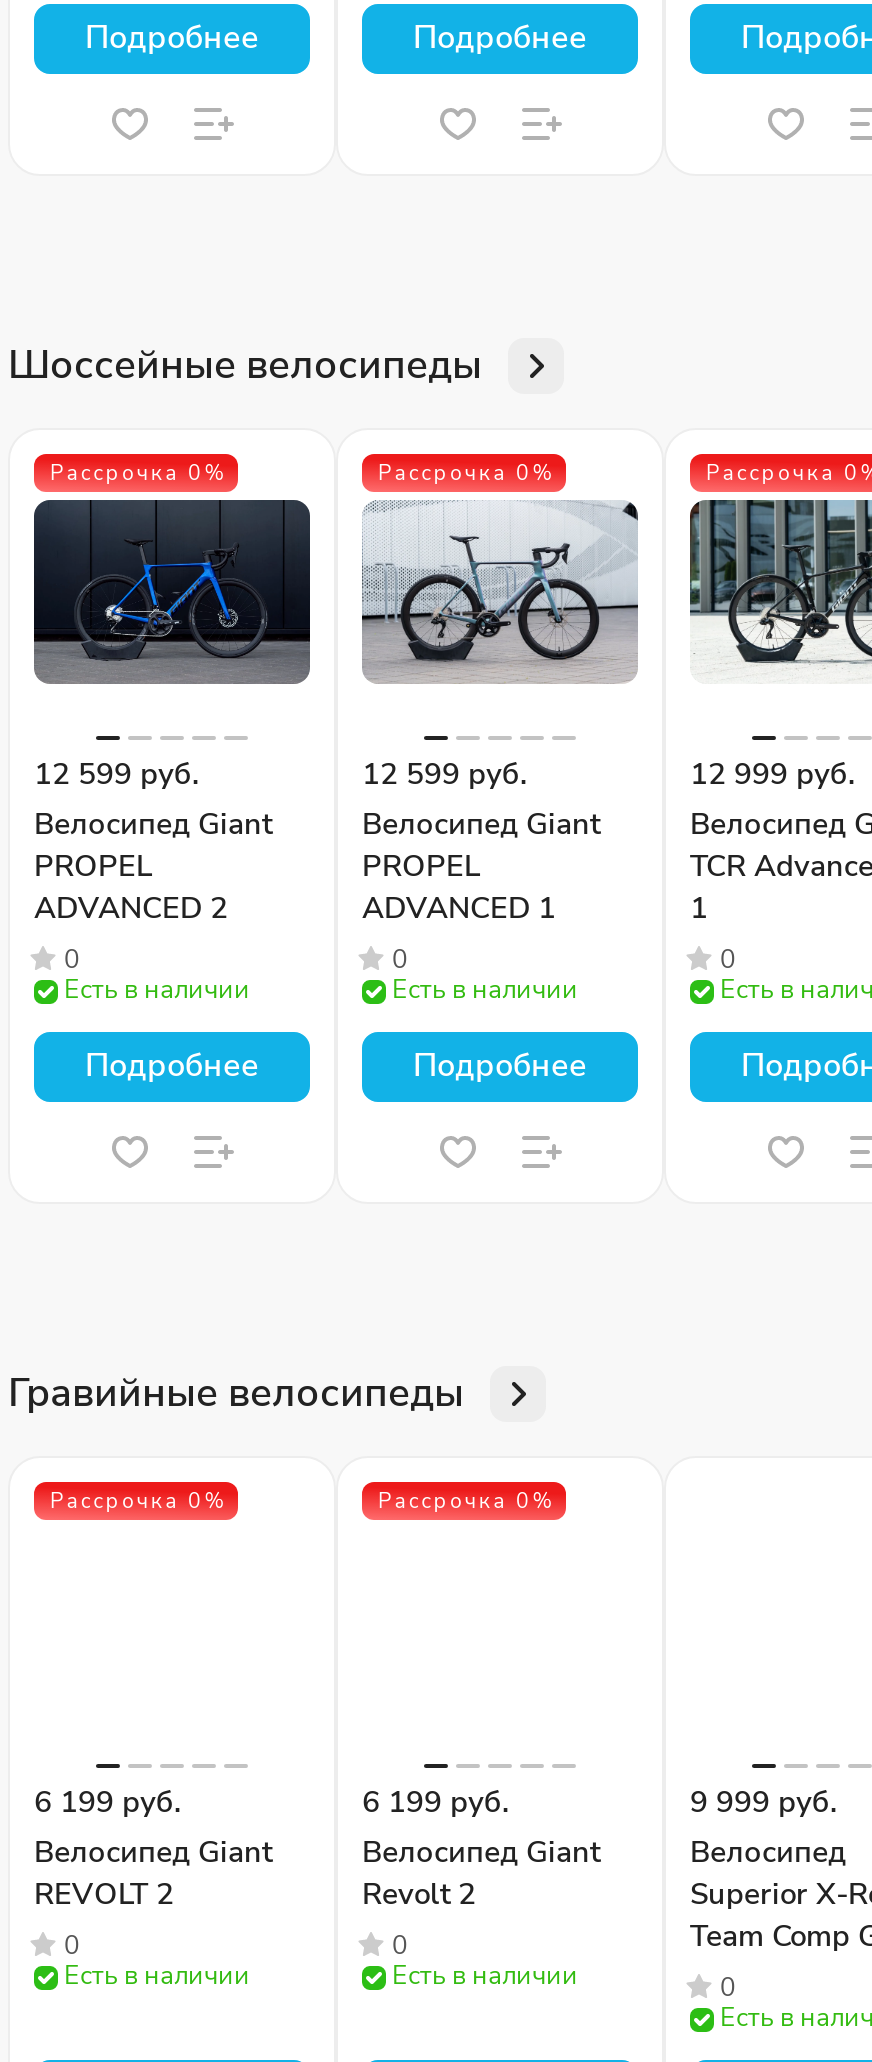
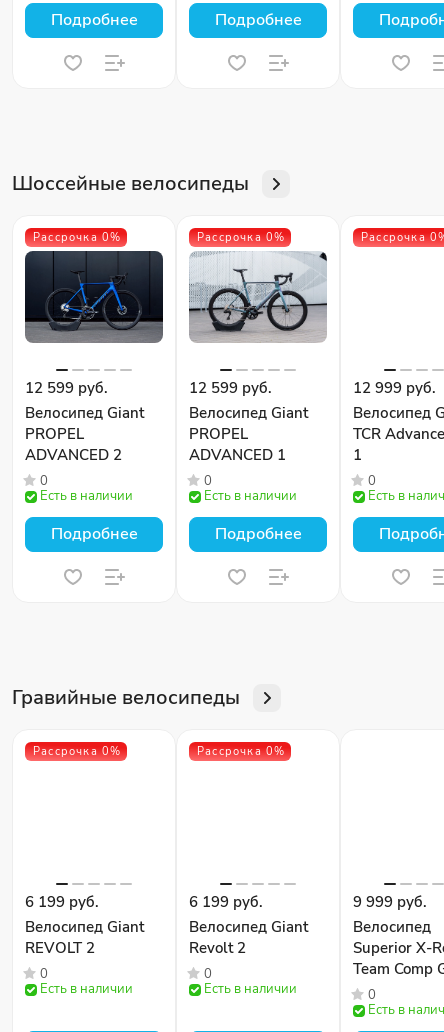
- [image]
